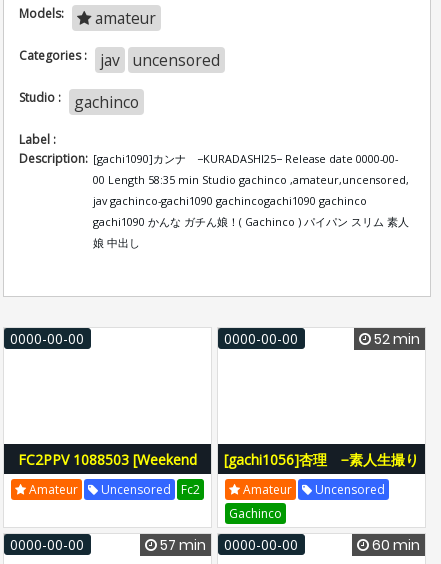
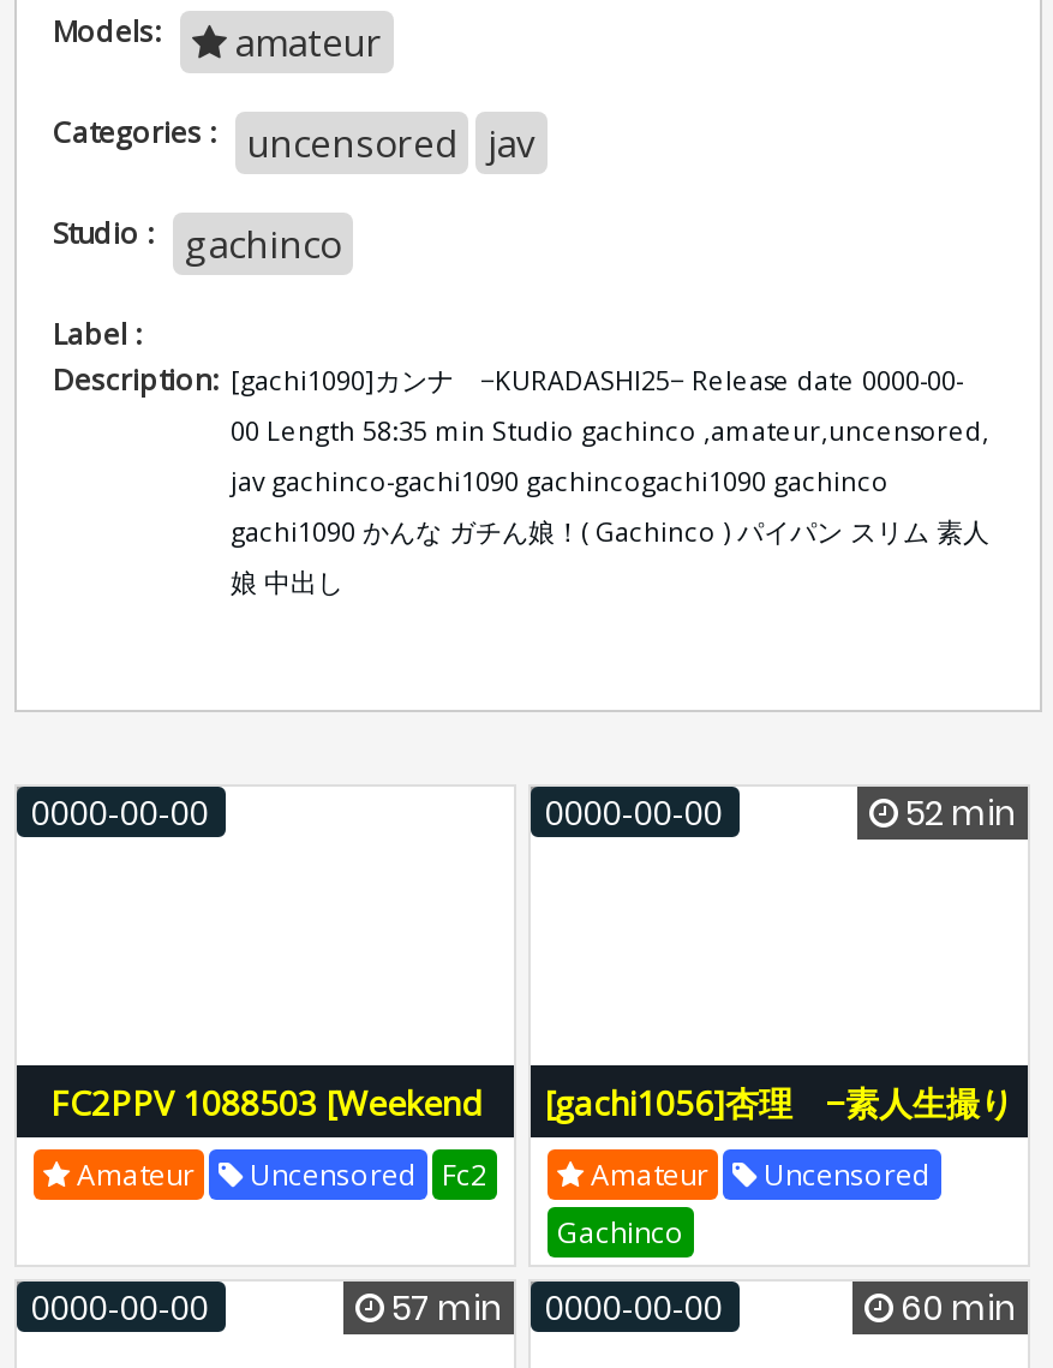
- jav uncensored
+ uncensored jav
